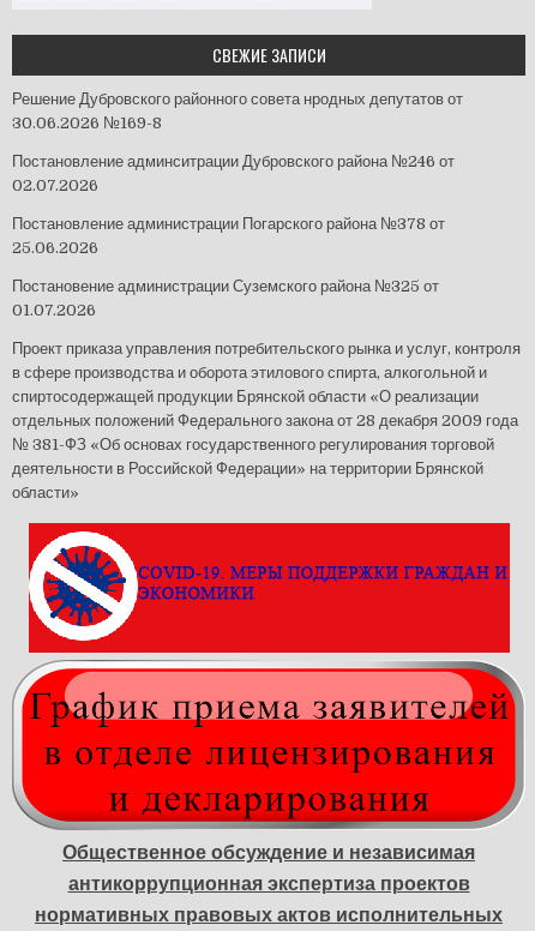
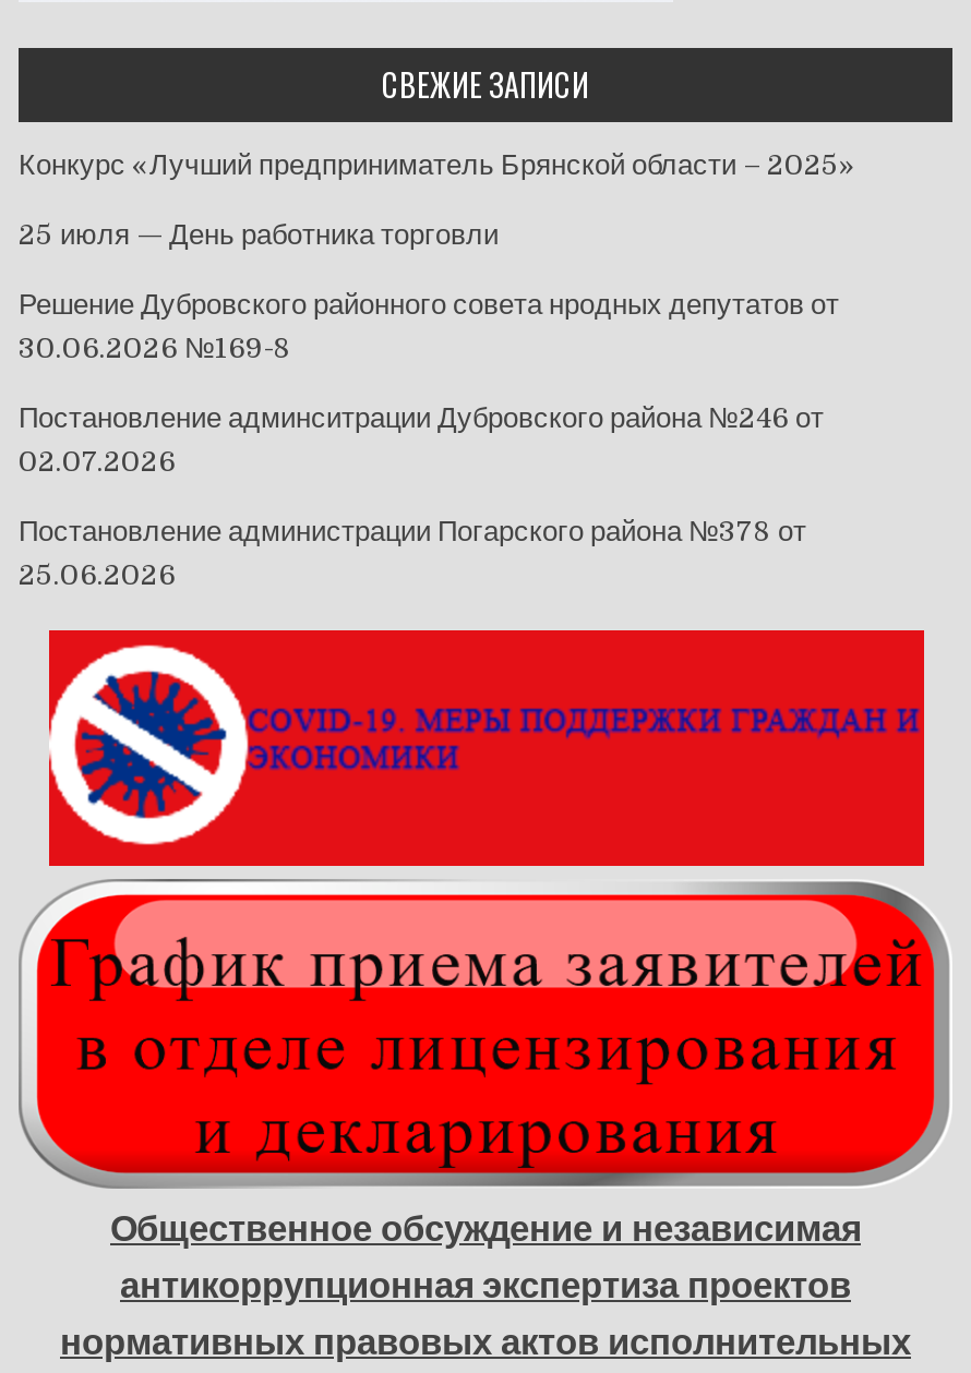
+ Конкурс «Лучший предприниматель Брянской области – 2025»
+ 25 июля — День работника торговли

moved down: Решение Дубровского районного совета нродных депутатов от | 30.06.2026 №169-8 | Постановление админситрации Дубровского района №246 от | 02.07.2026 | Постановление администрации Погарского района №378 от | 25.06.2026

- Постановение администрации Суземского района №325 от
- 01.07.2026
- Проект приказа управления потребительского рынка и услуг, контроля
- в сфере производства и оборота этилового спирта, алкогольной и
- спиртосодержащей продукции Брянской области «О реализации
- отдельных положений Федерального закона от 28 декабря 2009 года
- № 381-ФЗ «Об основах государственного регулирования торговой
- деятельности в Российской Федерации» на территории Брянской
- области»
